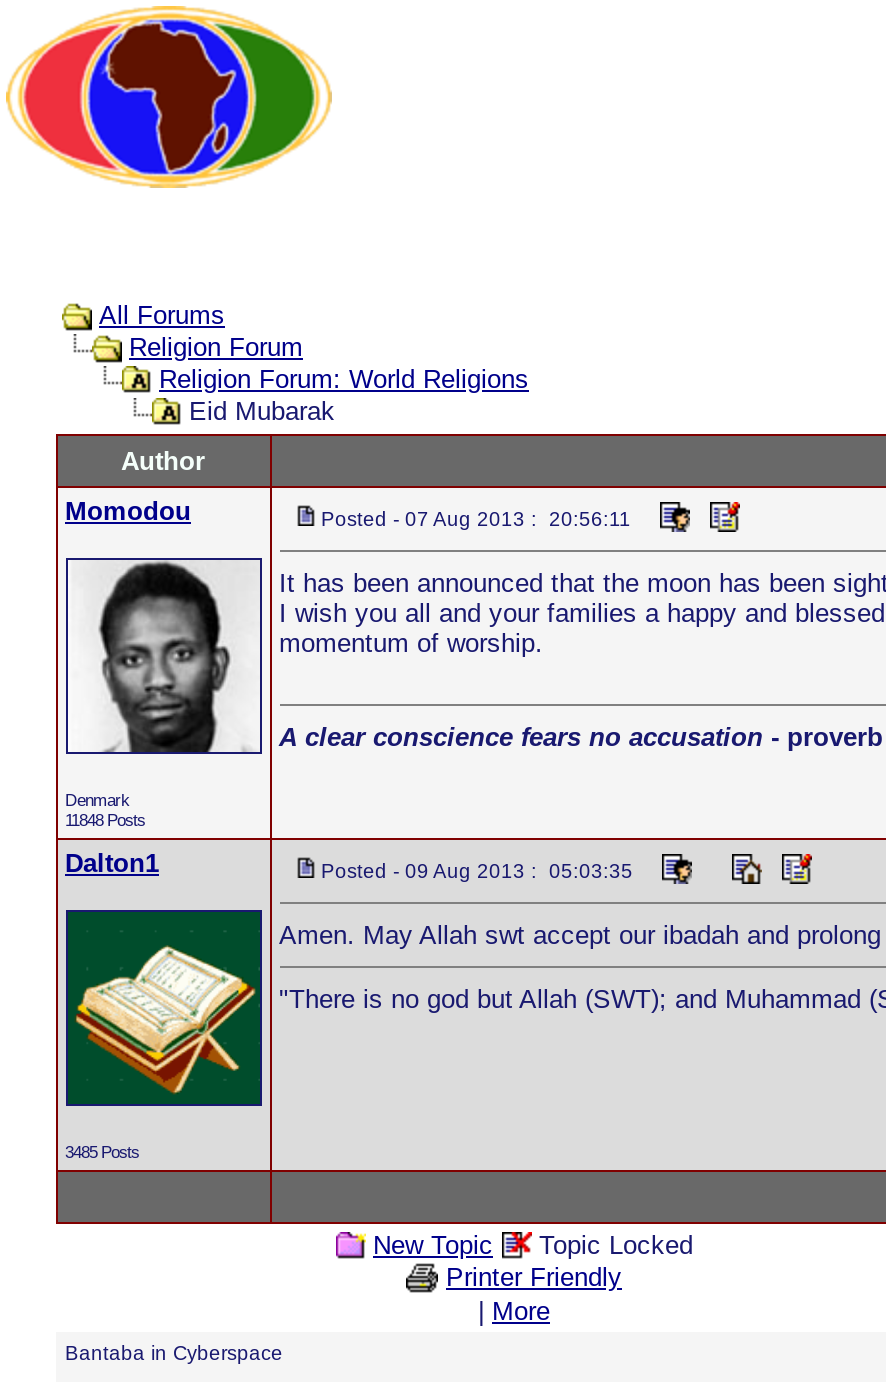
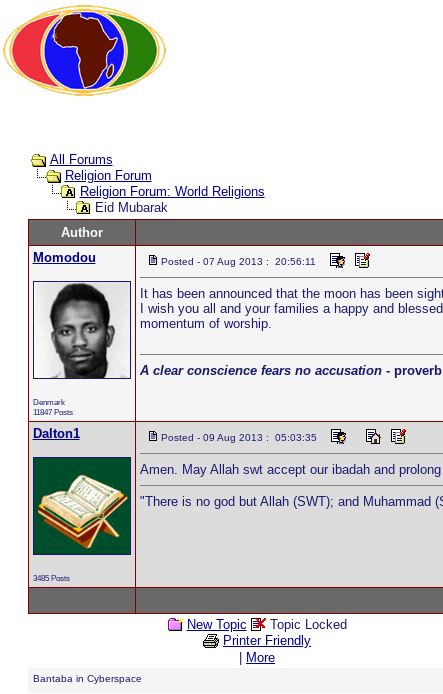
- 11848 Posts
+ 11847 Posts
